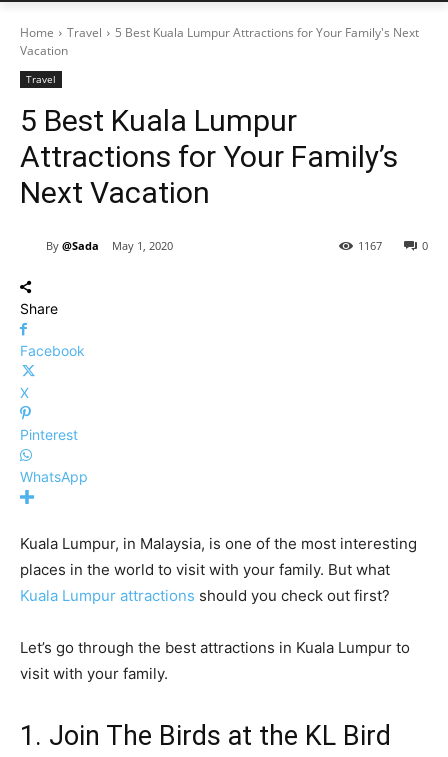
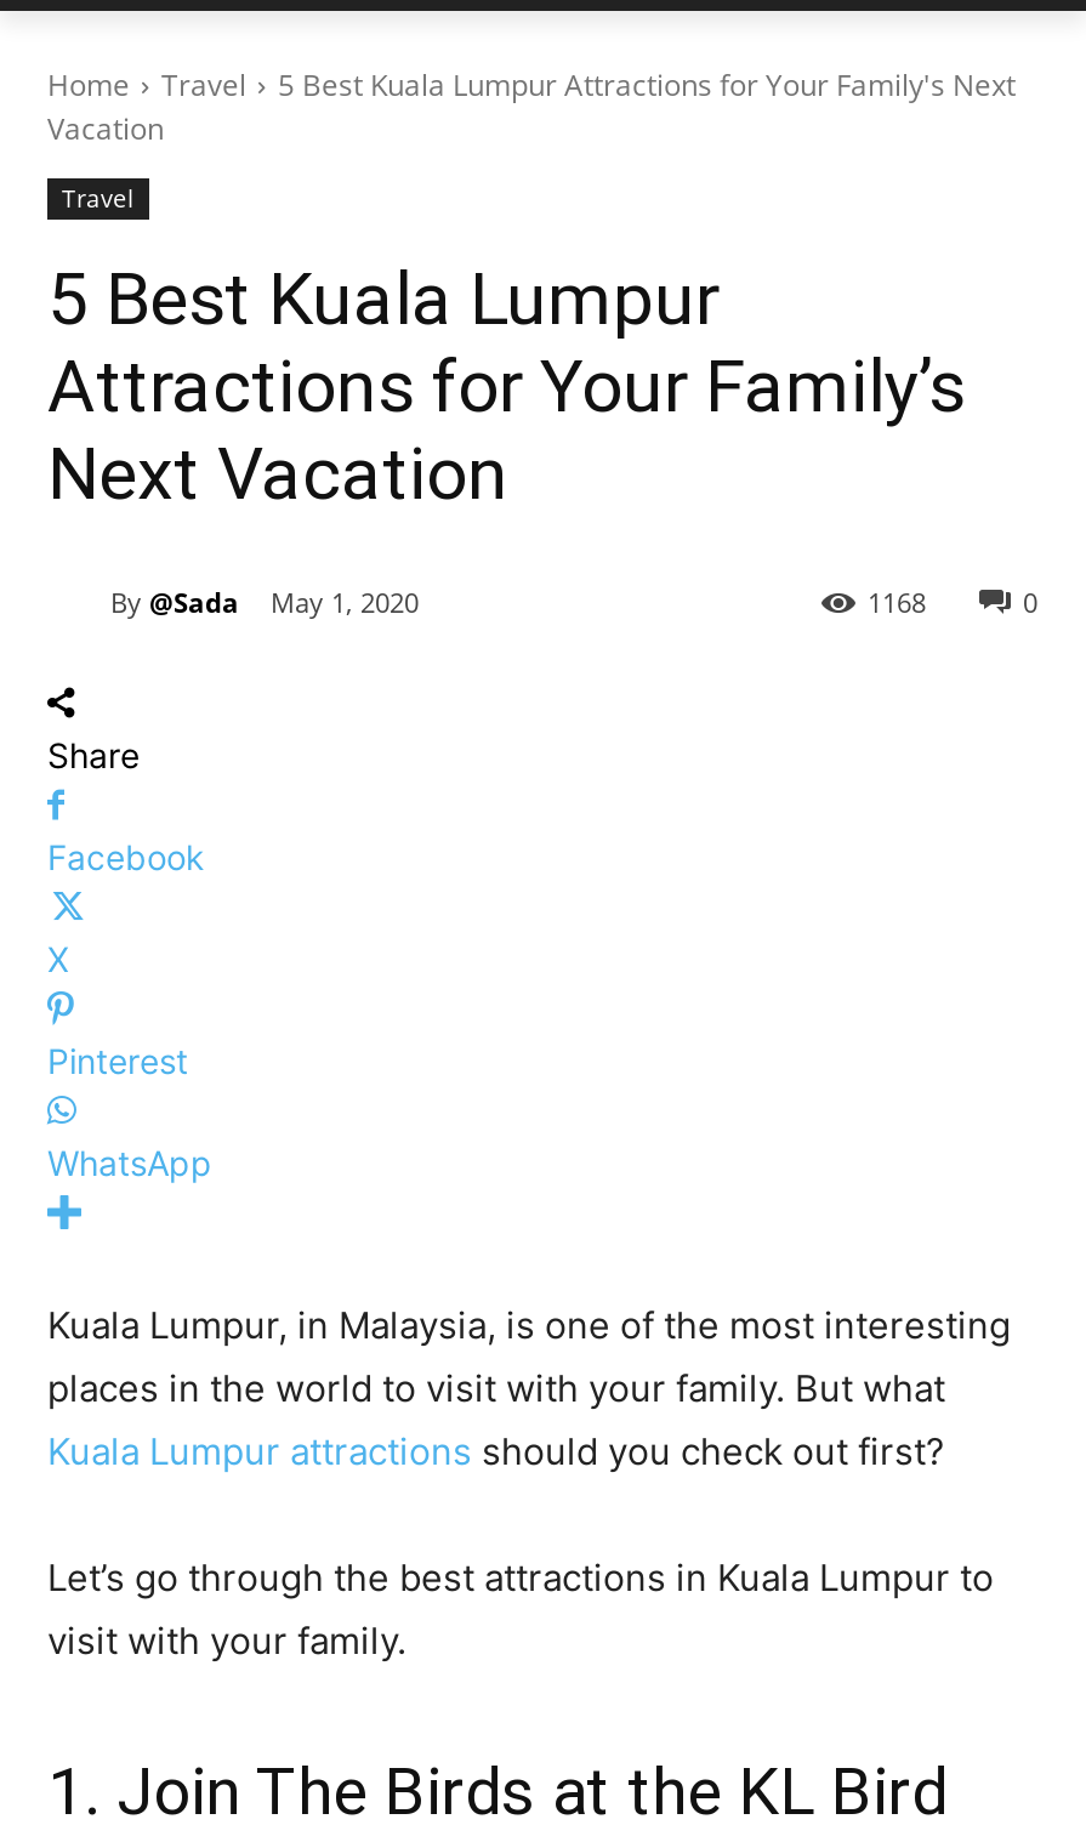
- 1167
+ 1168
